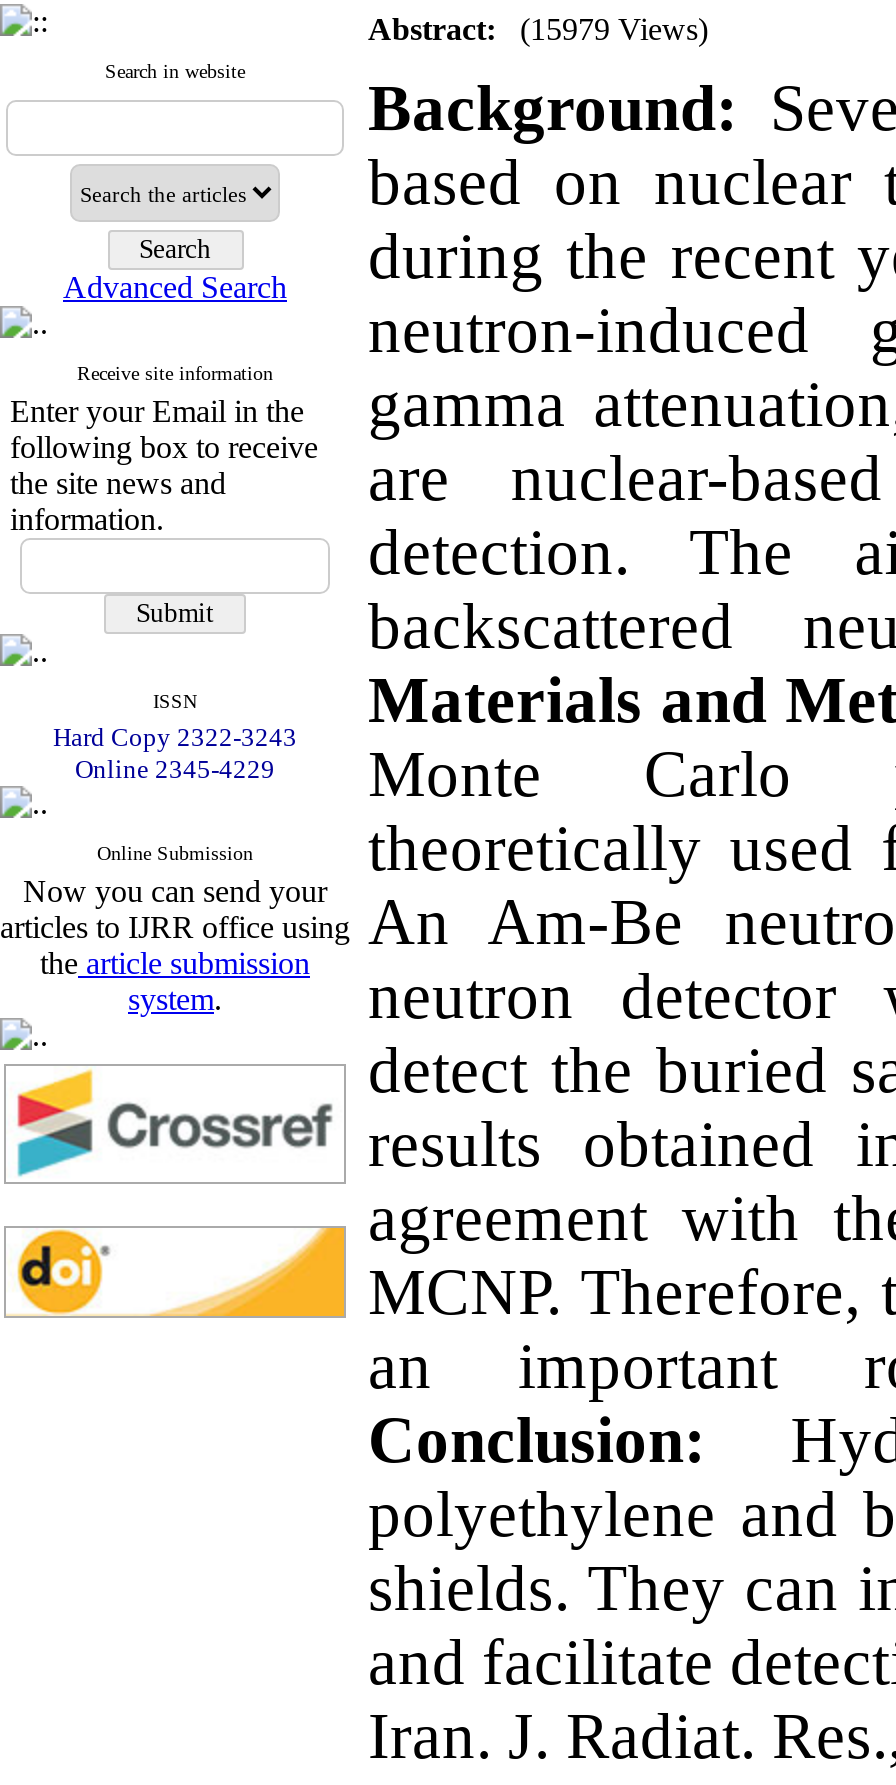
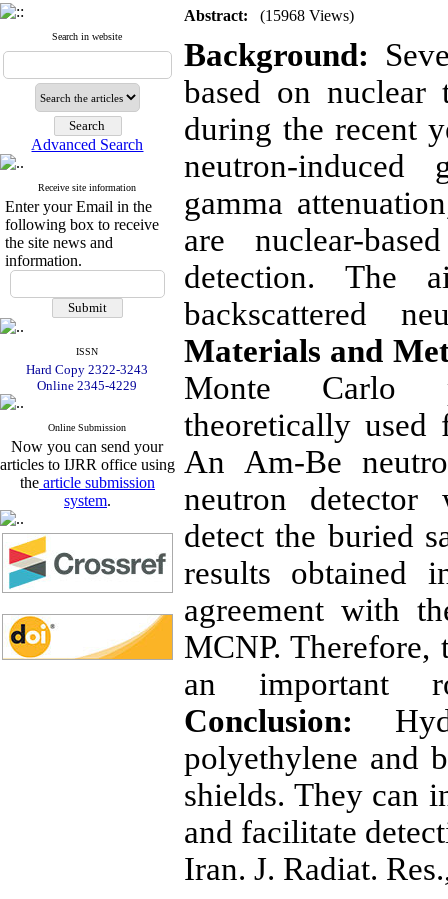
- Abstract: (15979 Views)
+ Abstract: (15968 Views)
